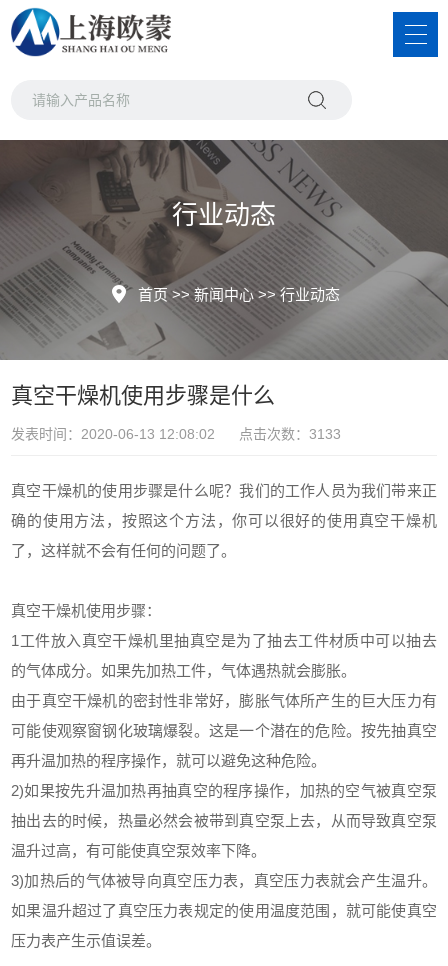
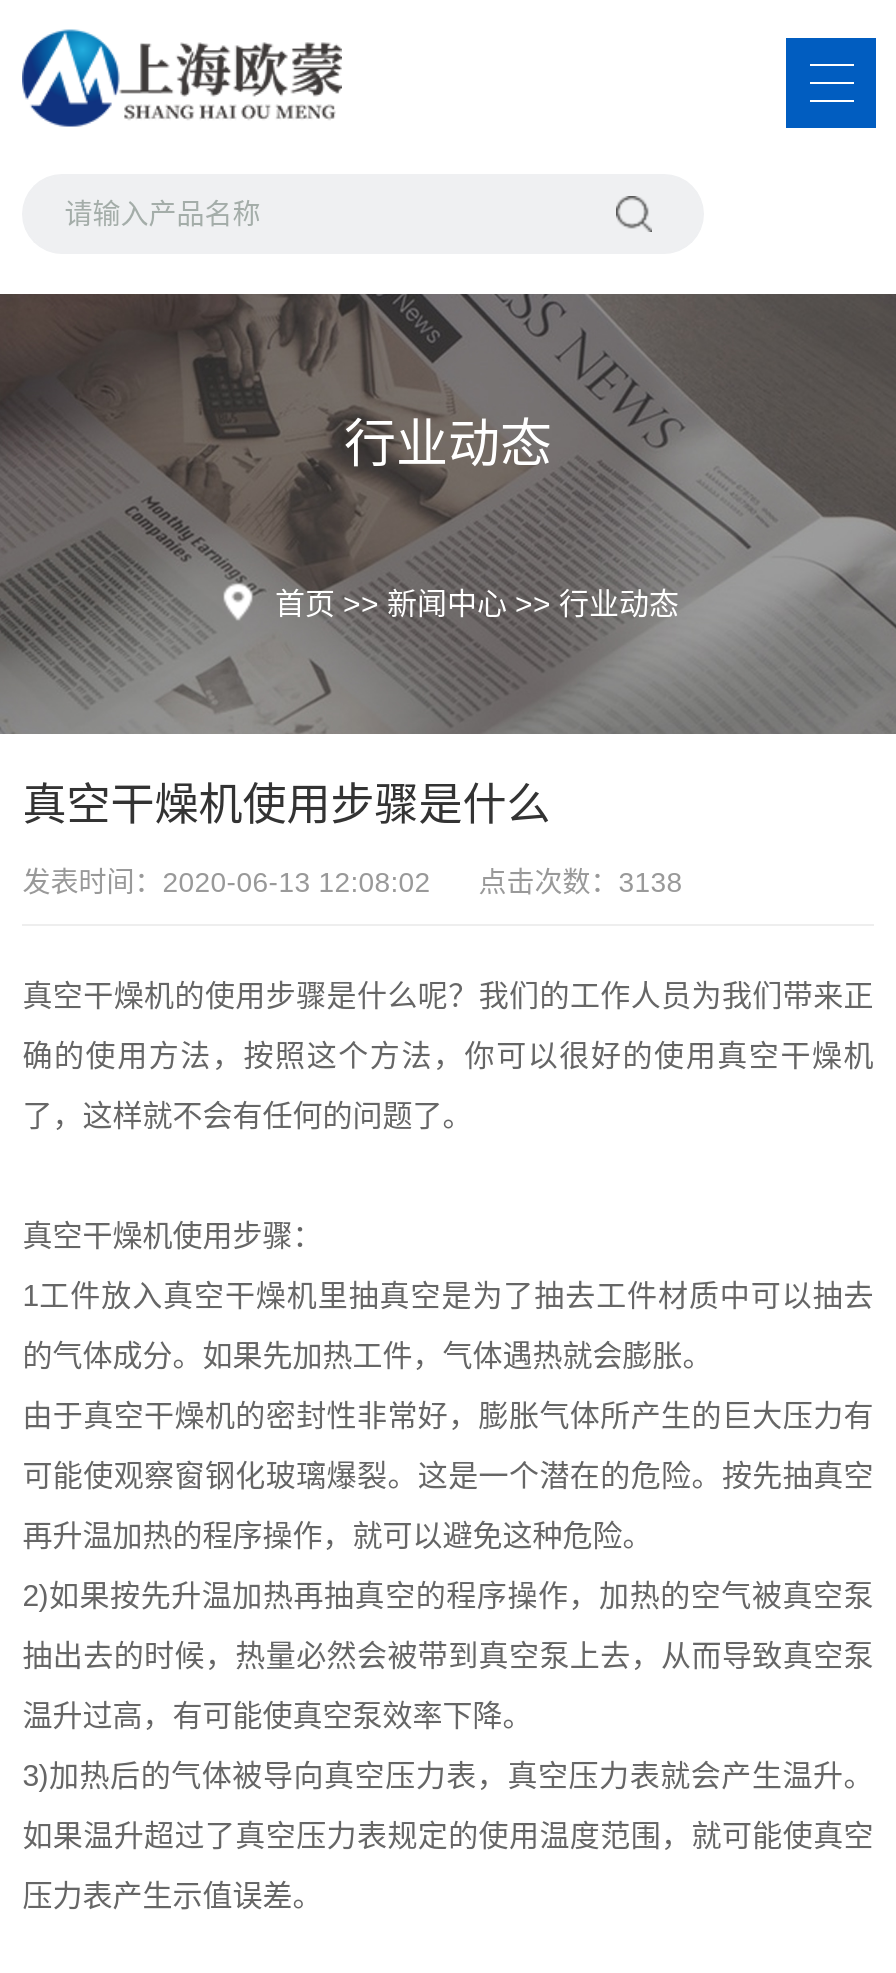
- 发表时间：2020-06-13 12:08:02 点击次数：3133
+ 发表时间：2020-06-13 12:08:02 点击次数：3138
